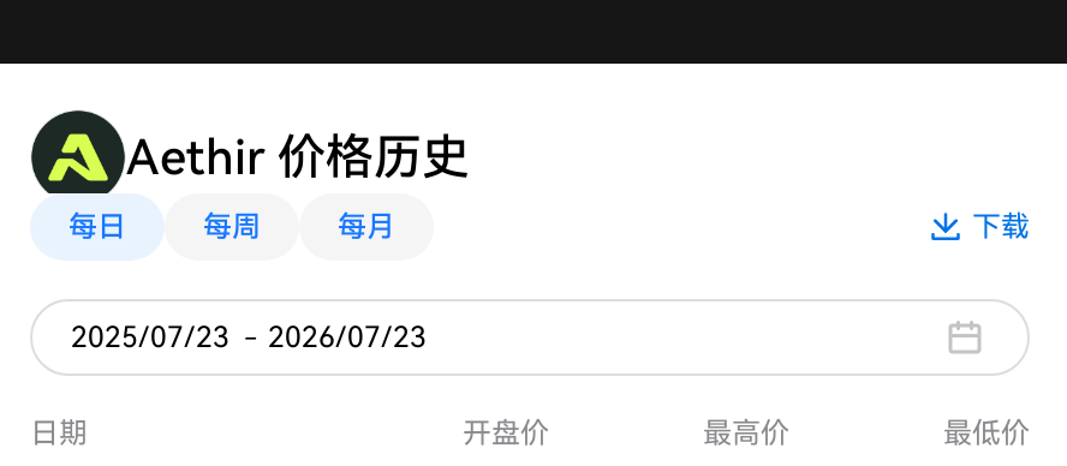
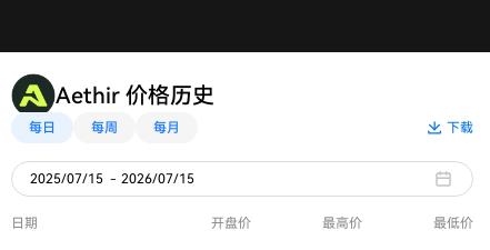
- 2025/07/23 - 2026/07/23
+ 2025/07/15 - 2026/07/15
